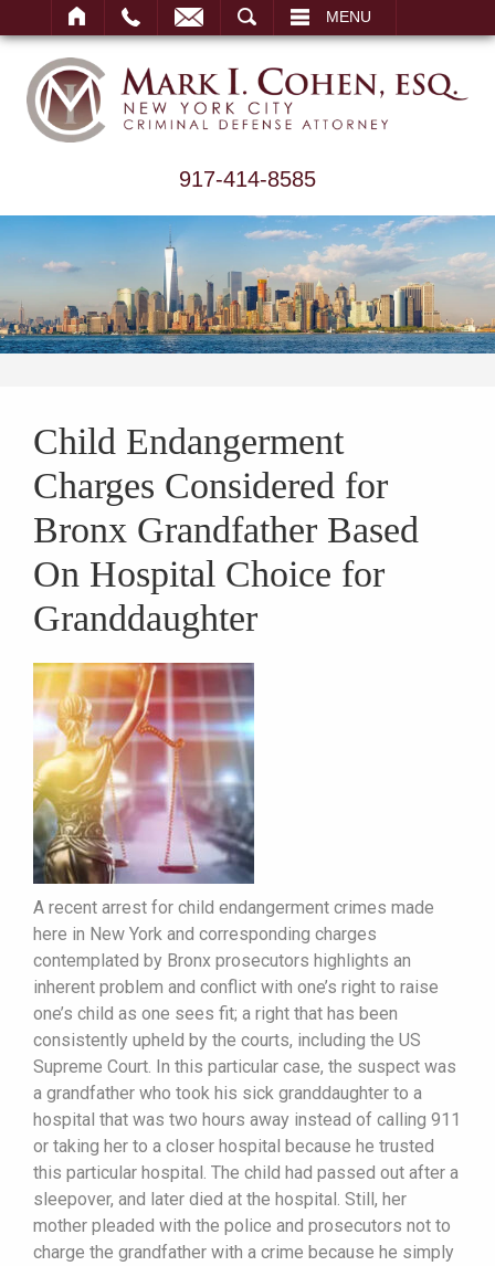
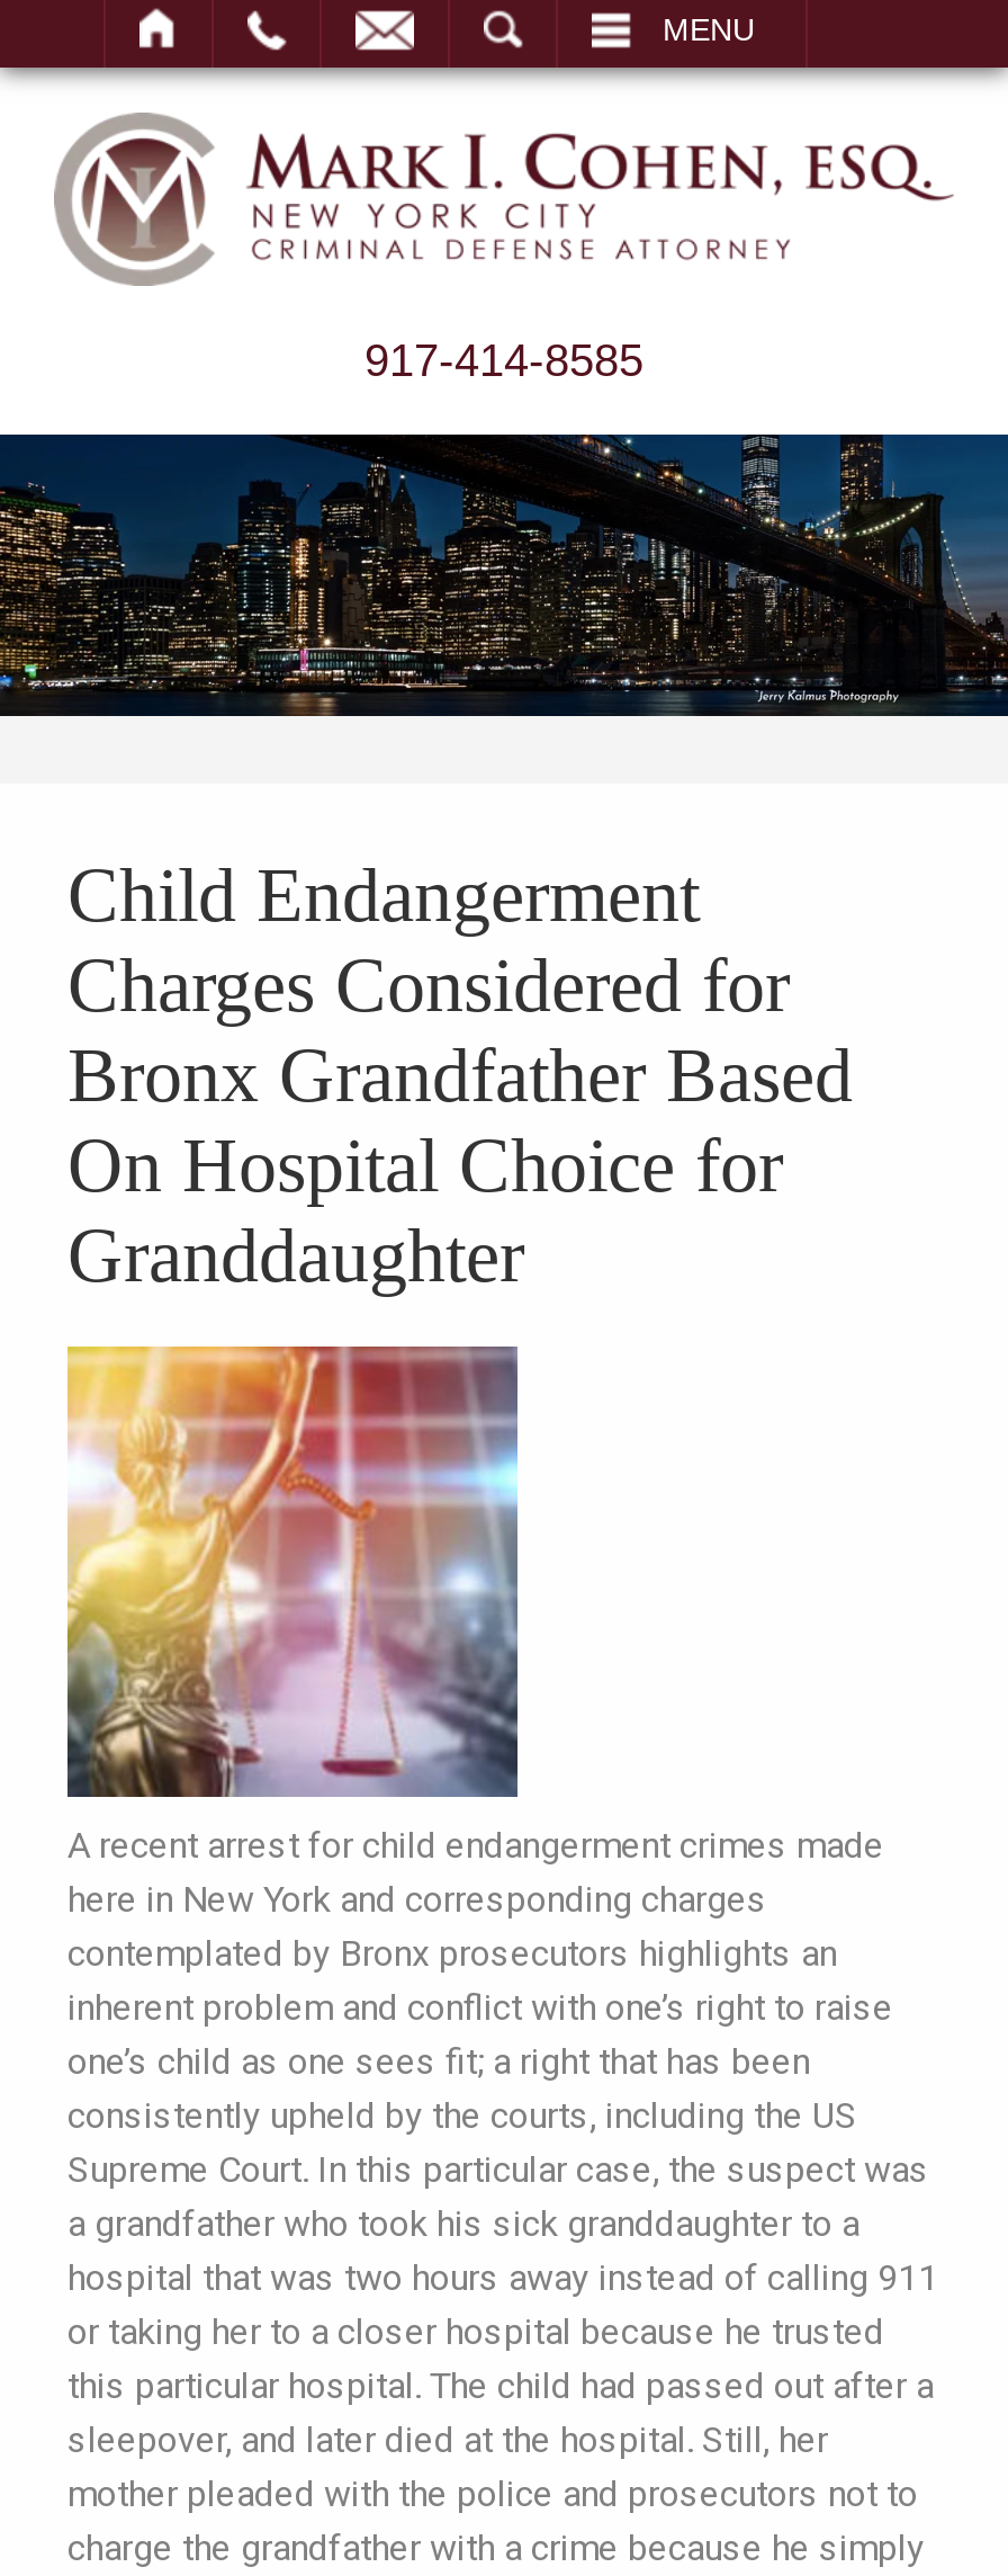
- [image]
+ [image]
